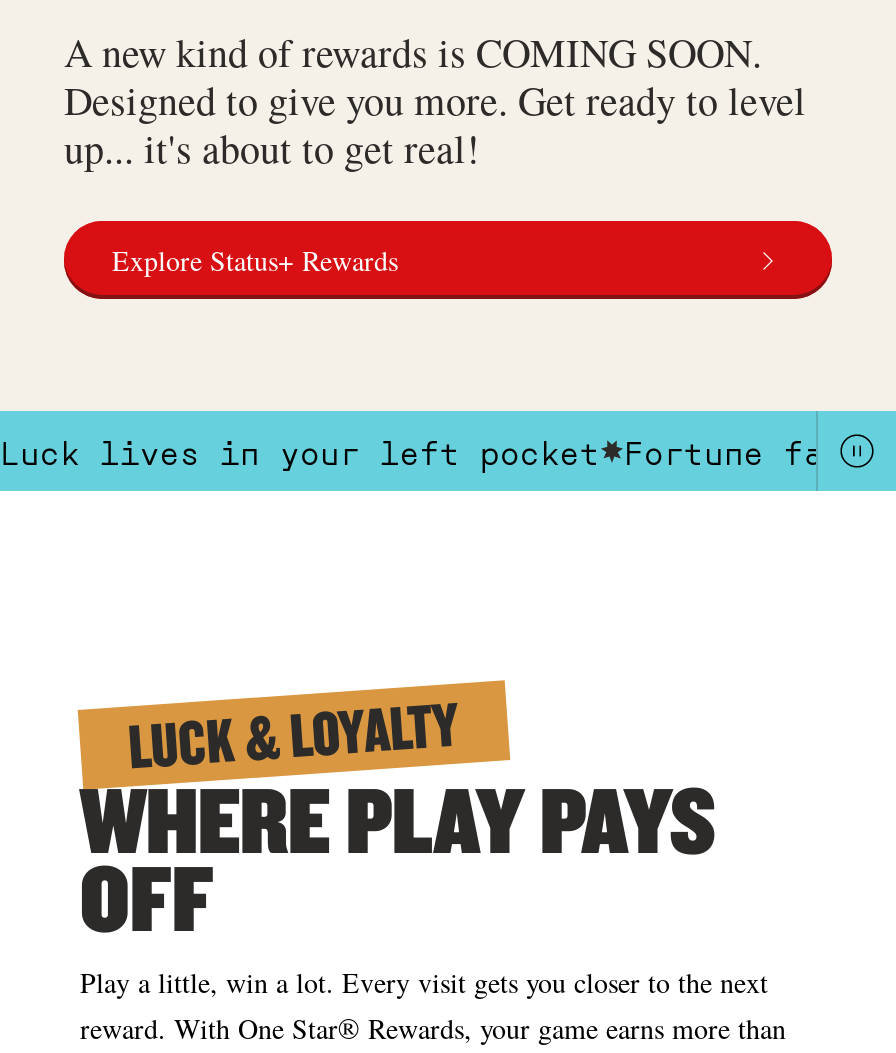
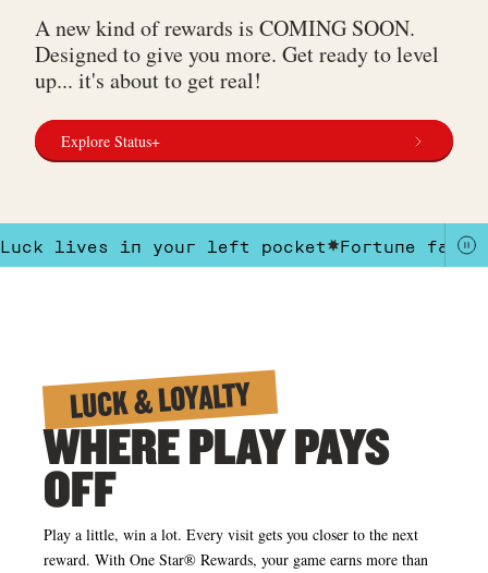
- Explore Status+ Rewards
+ Explore Status+
